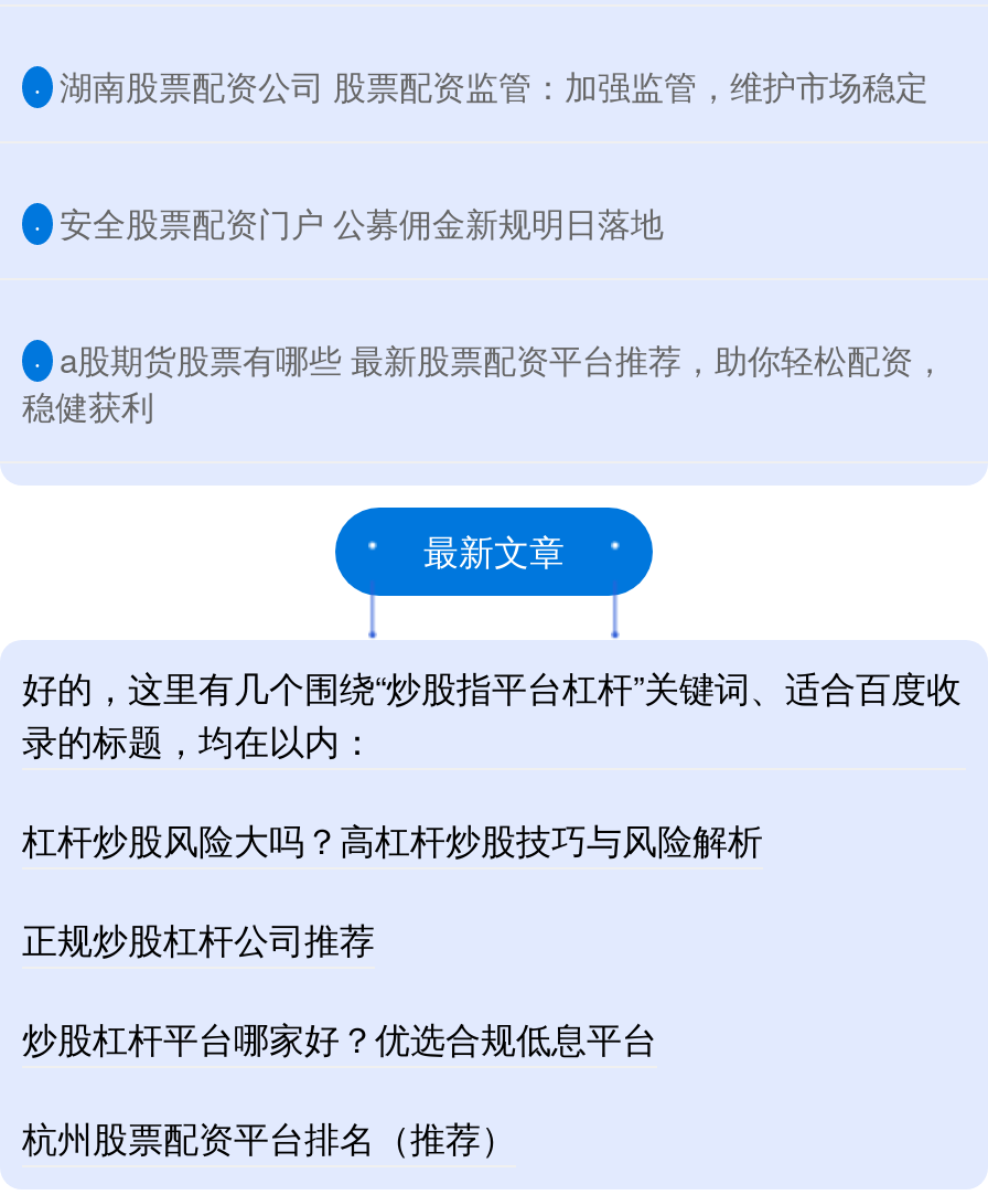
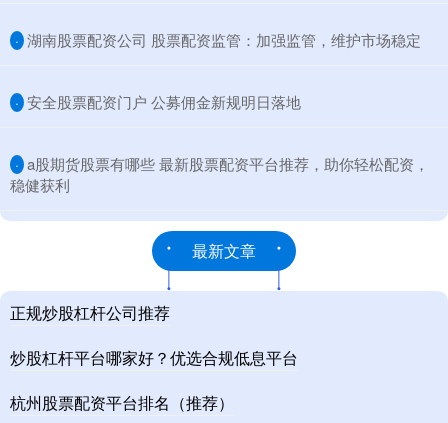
- 好的，这里有几个围绕“炒股指平台杠杆”关键词、适合百度收
- 录的标题，均在以内：
- 杠杆炒股风险大吗？高杠杆炒股技巧与风险解析
